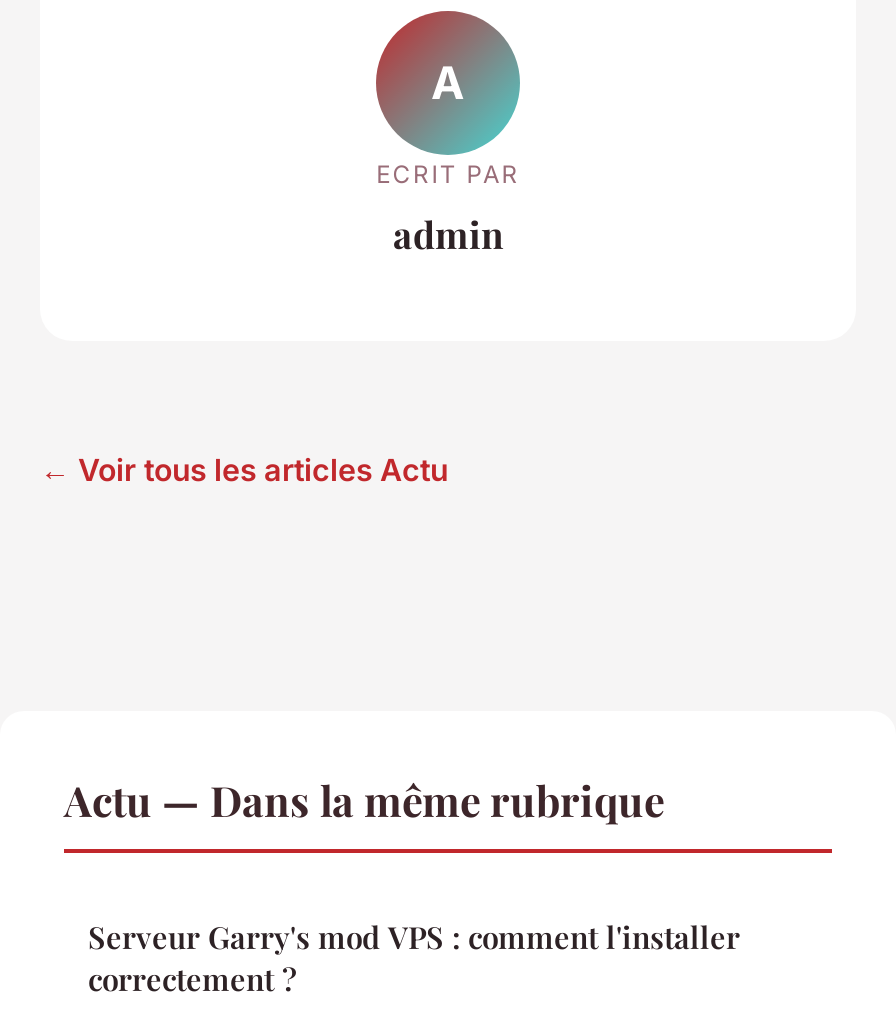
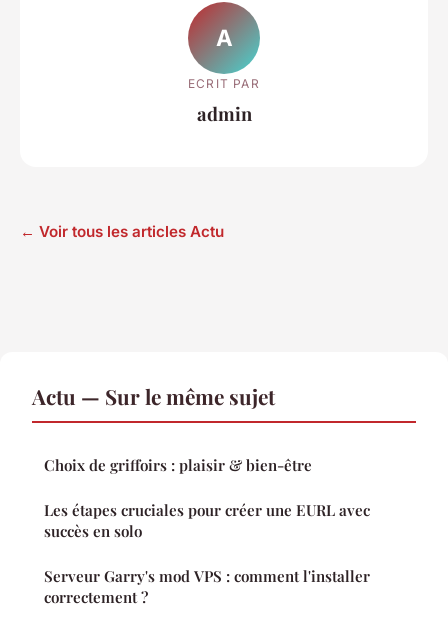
- Actu — Dans la même rubrique
+ Actu — Sur le même sujet
+ Choix de griffoirs : plaisir & bien-être
+ Les étapes cruciales pour créer une EURL avec
+ succès en solo
